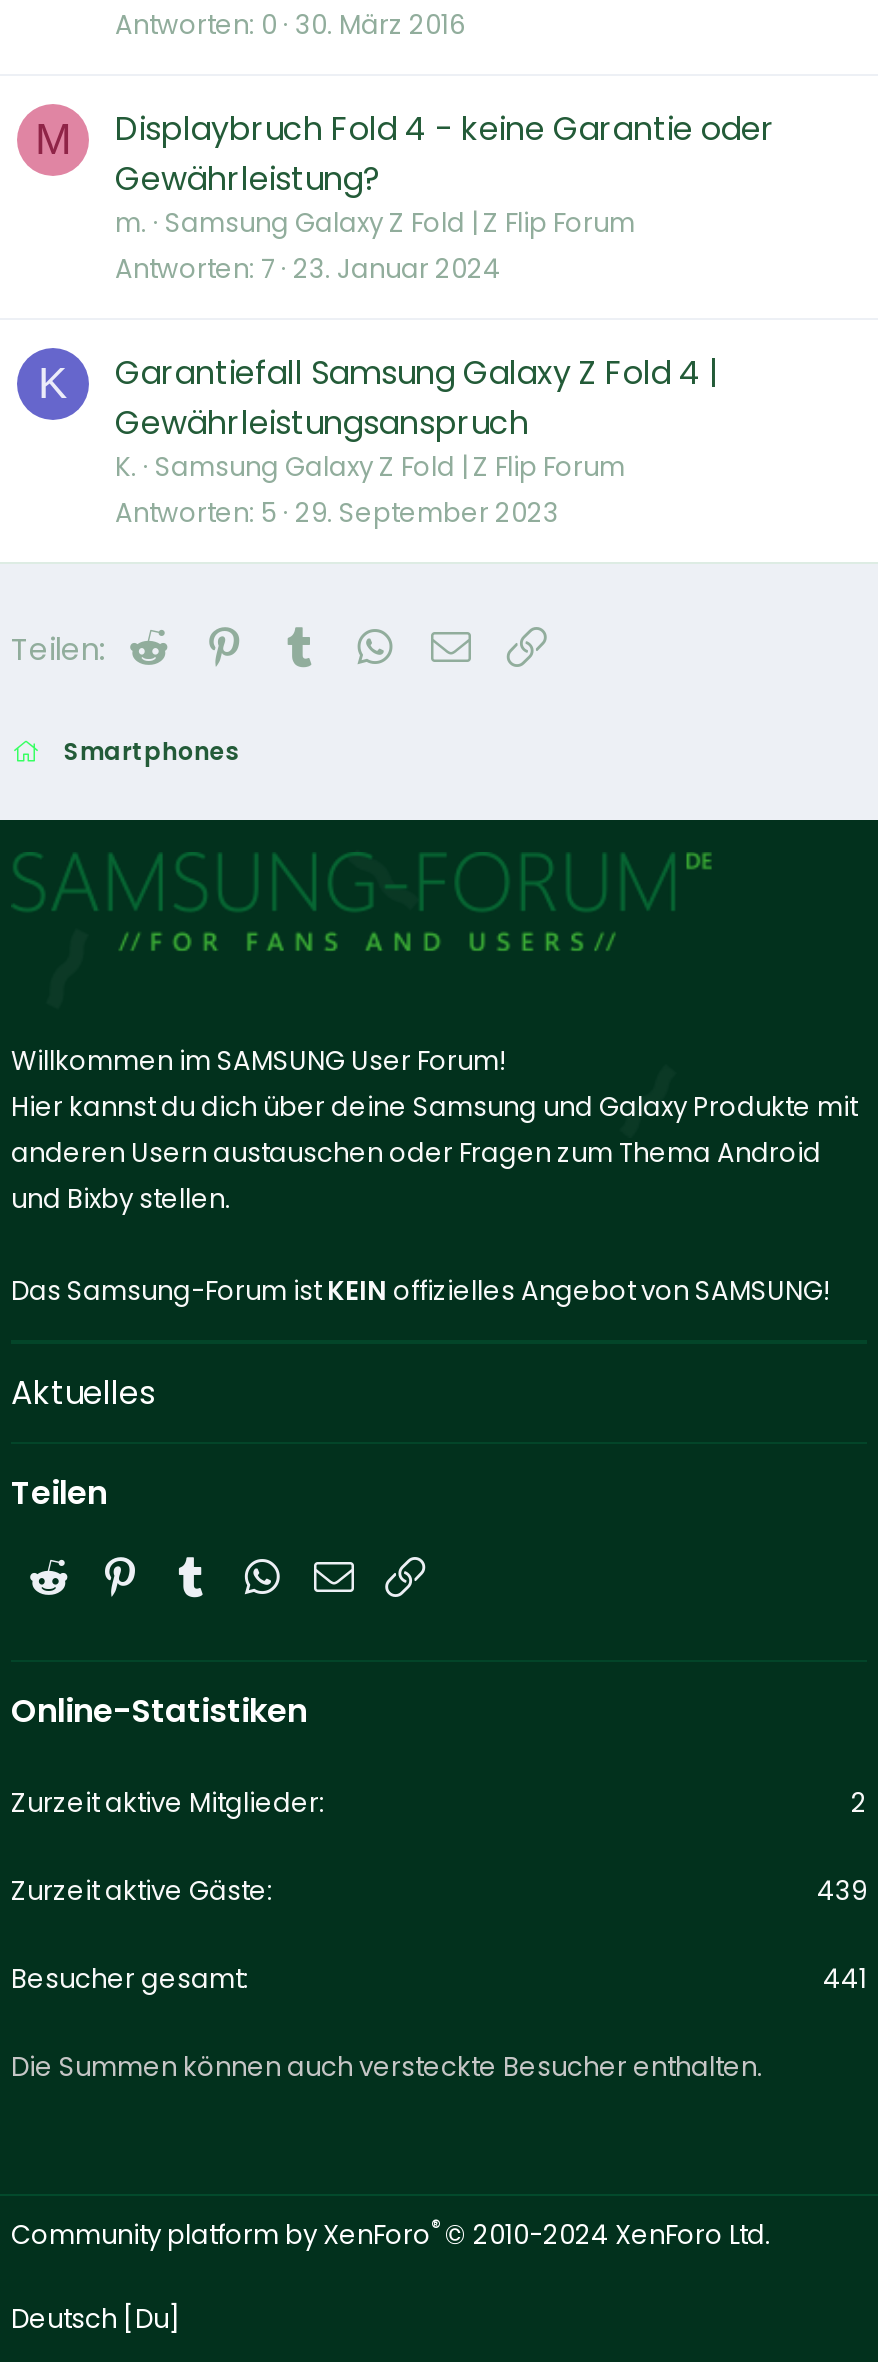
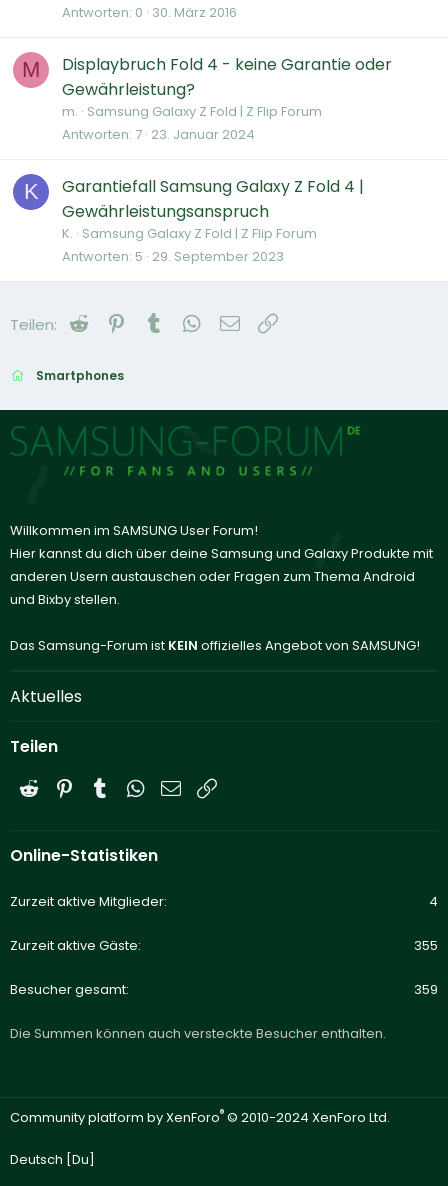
- 2
+ 4

- 439
+ 355

- 441
+ 359
